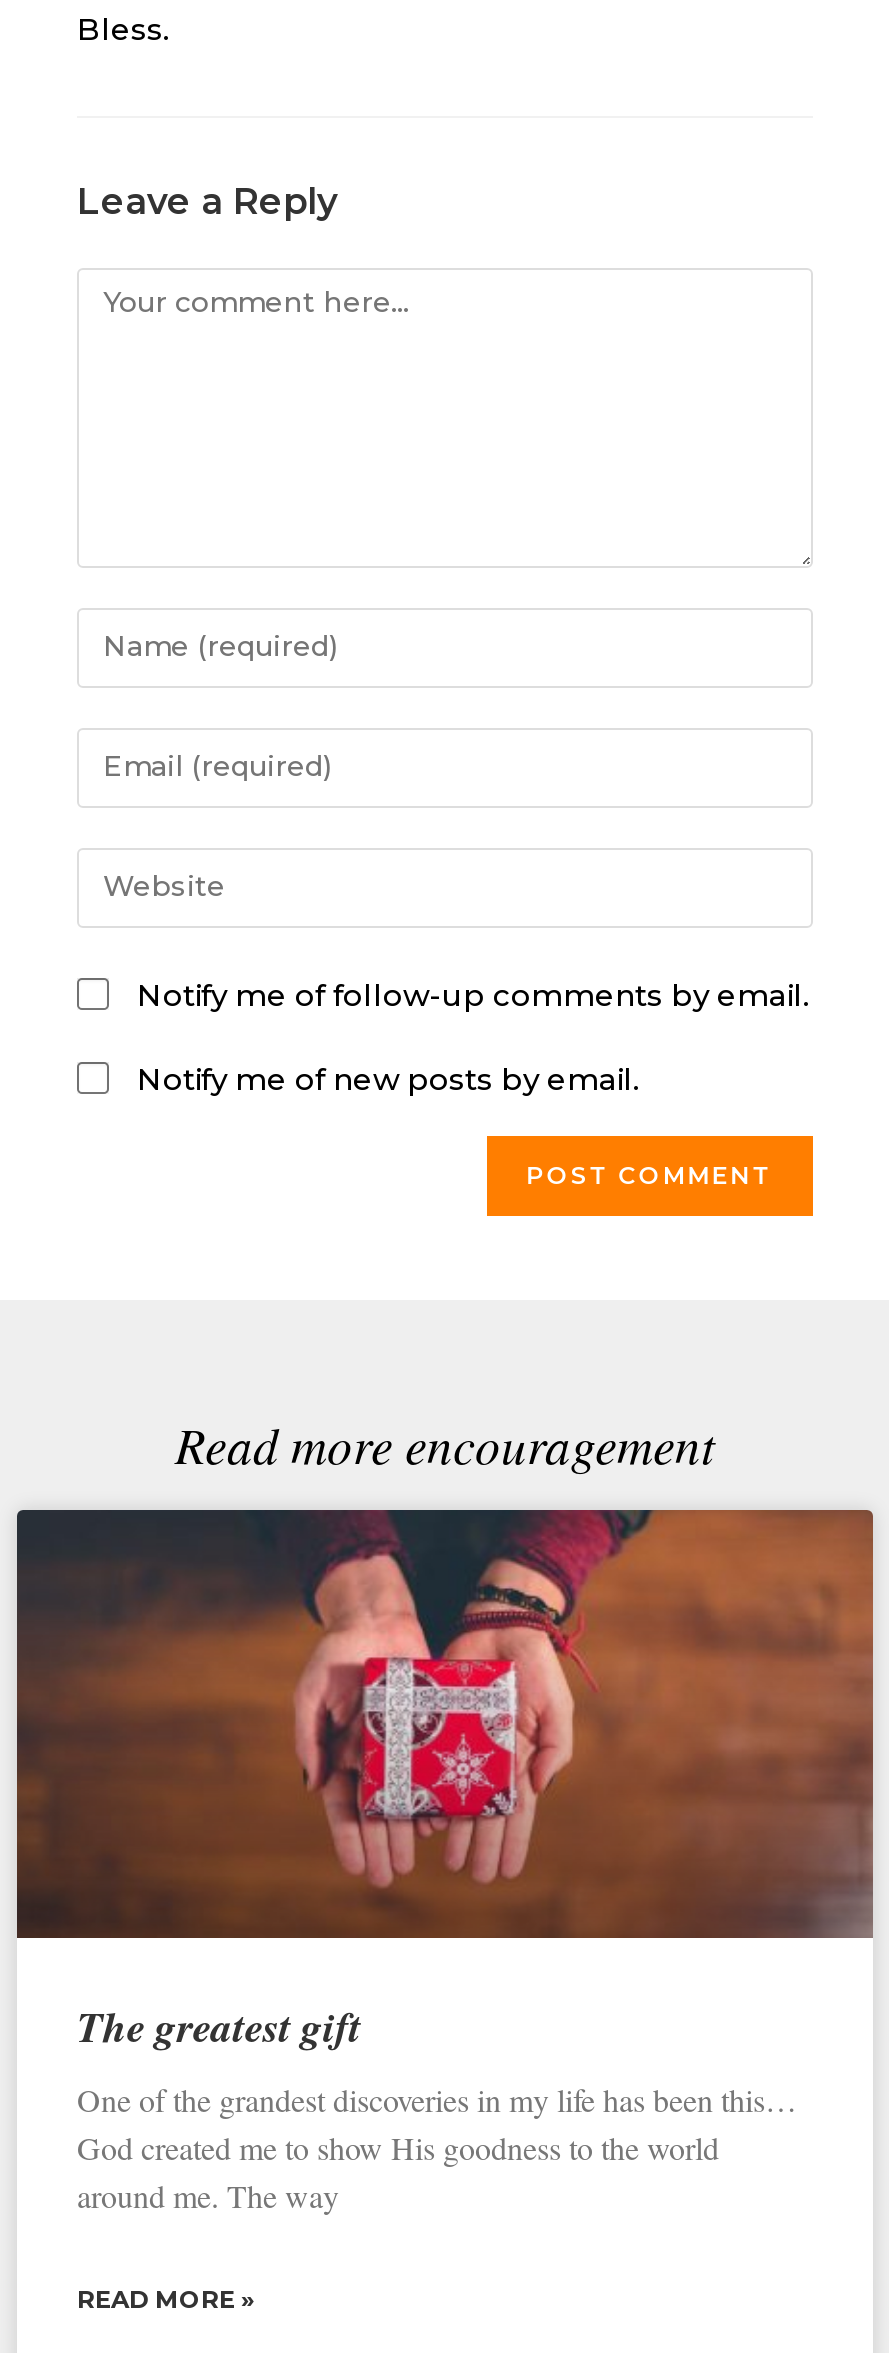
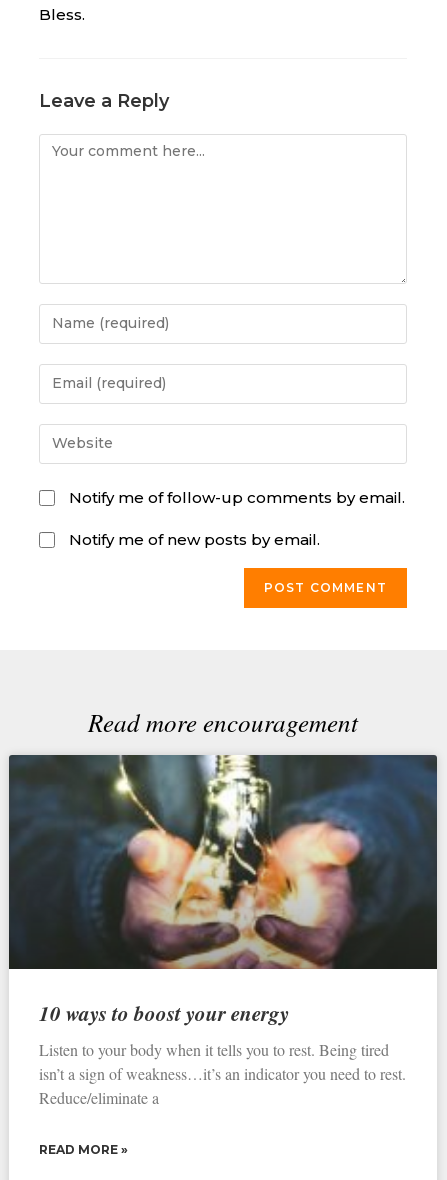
- [image]
- The greatest gift
- One of the grandest discoveries in my life has been this…
- God created me to show His goodness to the world
- around me. The way
+ [image]
+ 10 ways to boost your energy
+ Listen to your body when it tells you to rest. Being tired
+ isn’t a sign of weakness…it’s an indicator you need to rest.
+ Reduce/eliminate a
